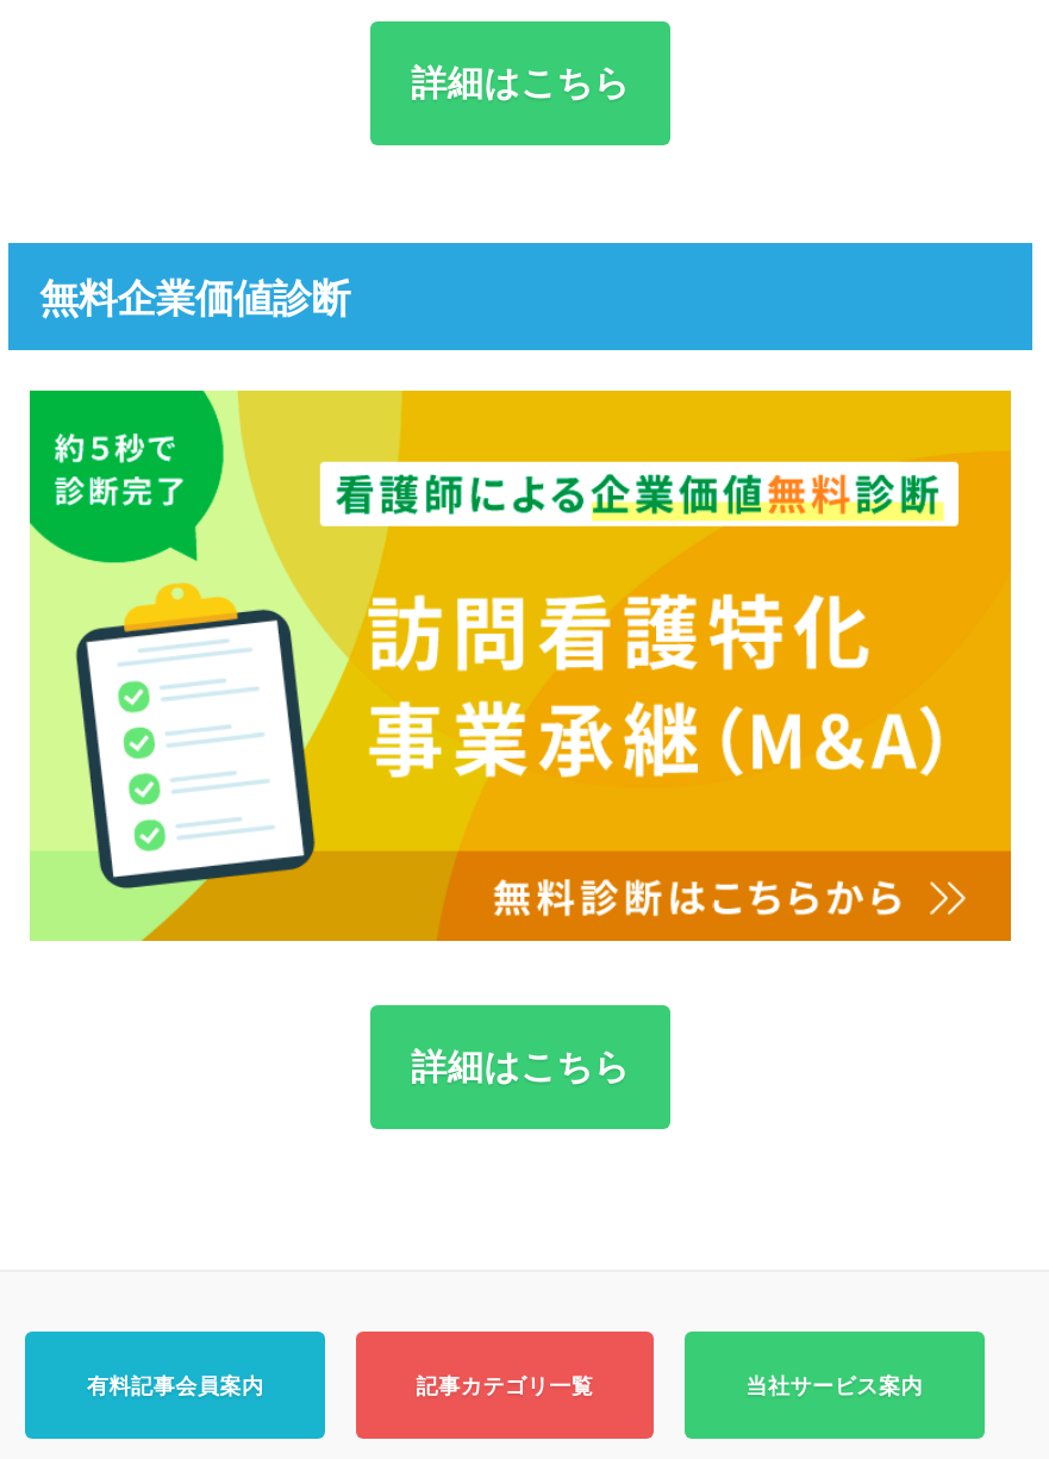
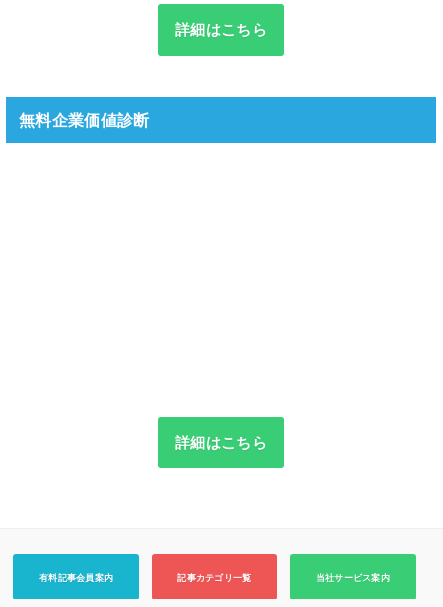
- [image]
